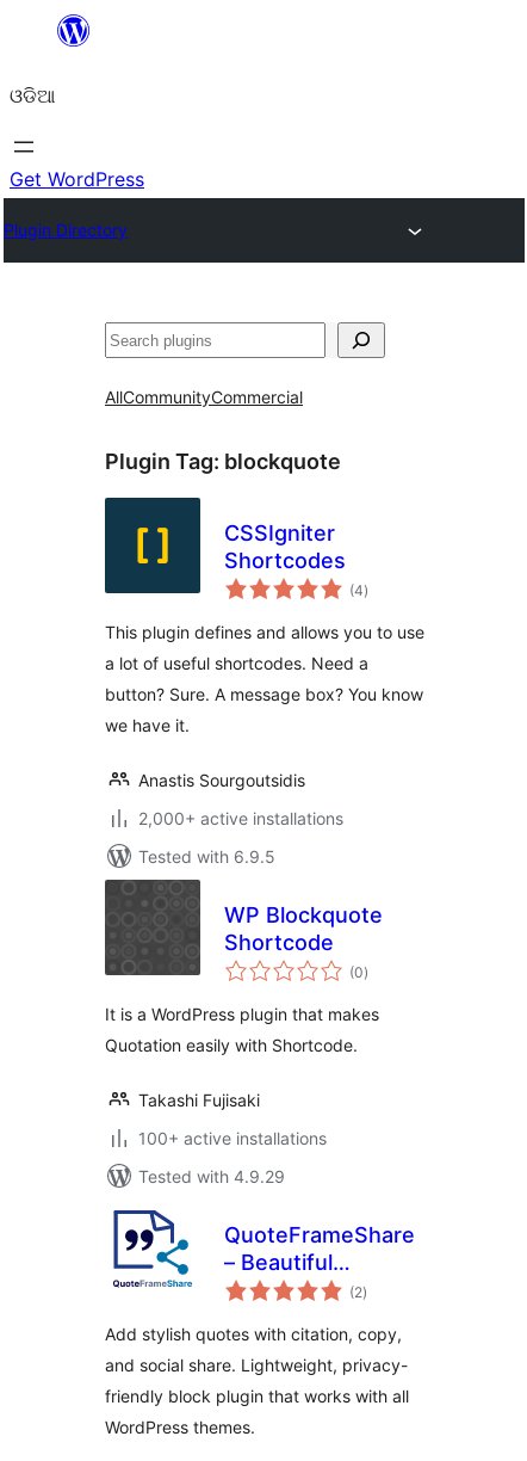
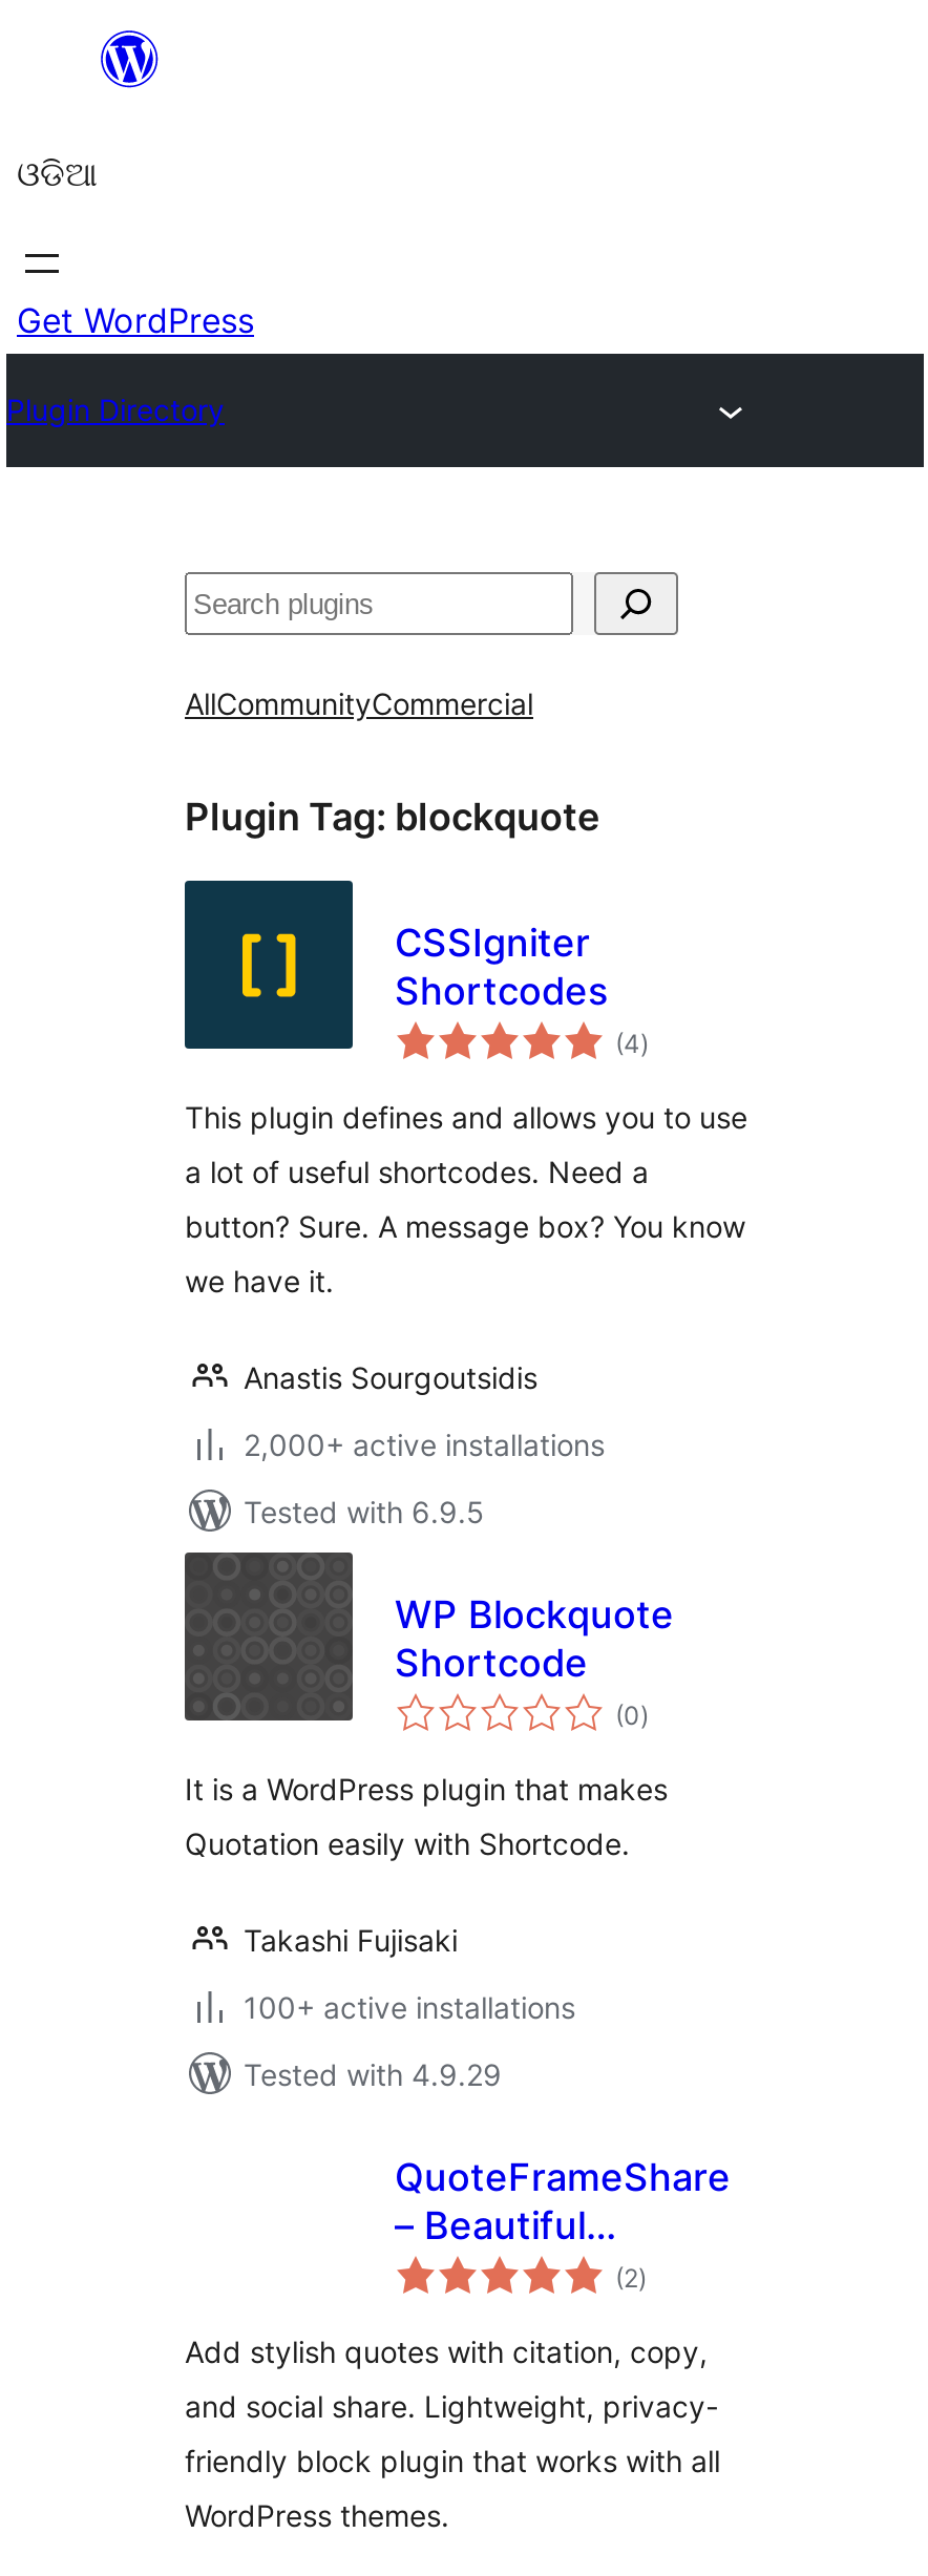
- [image]
